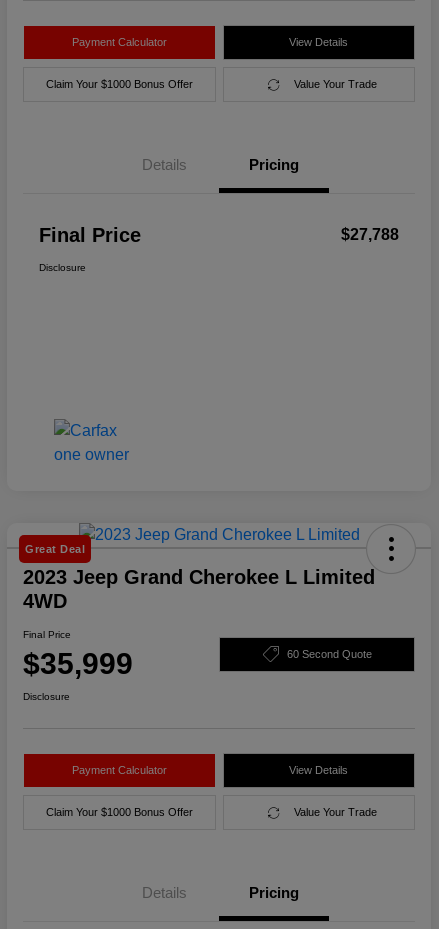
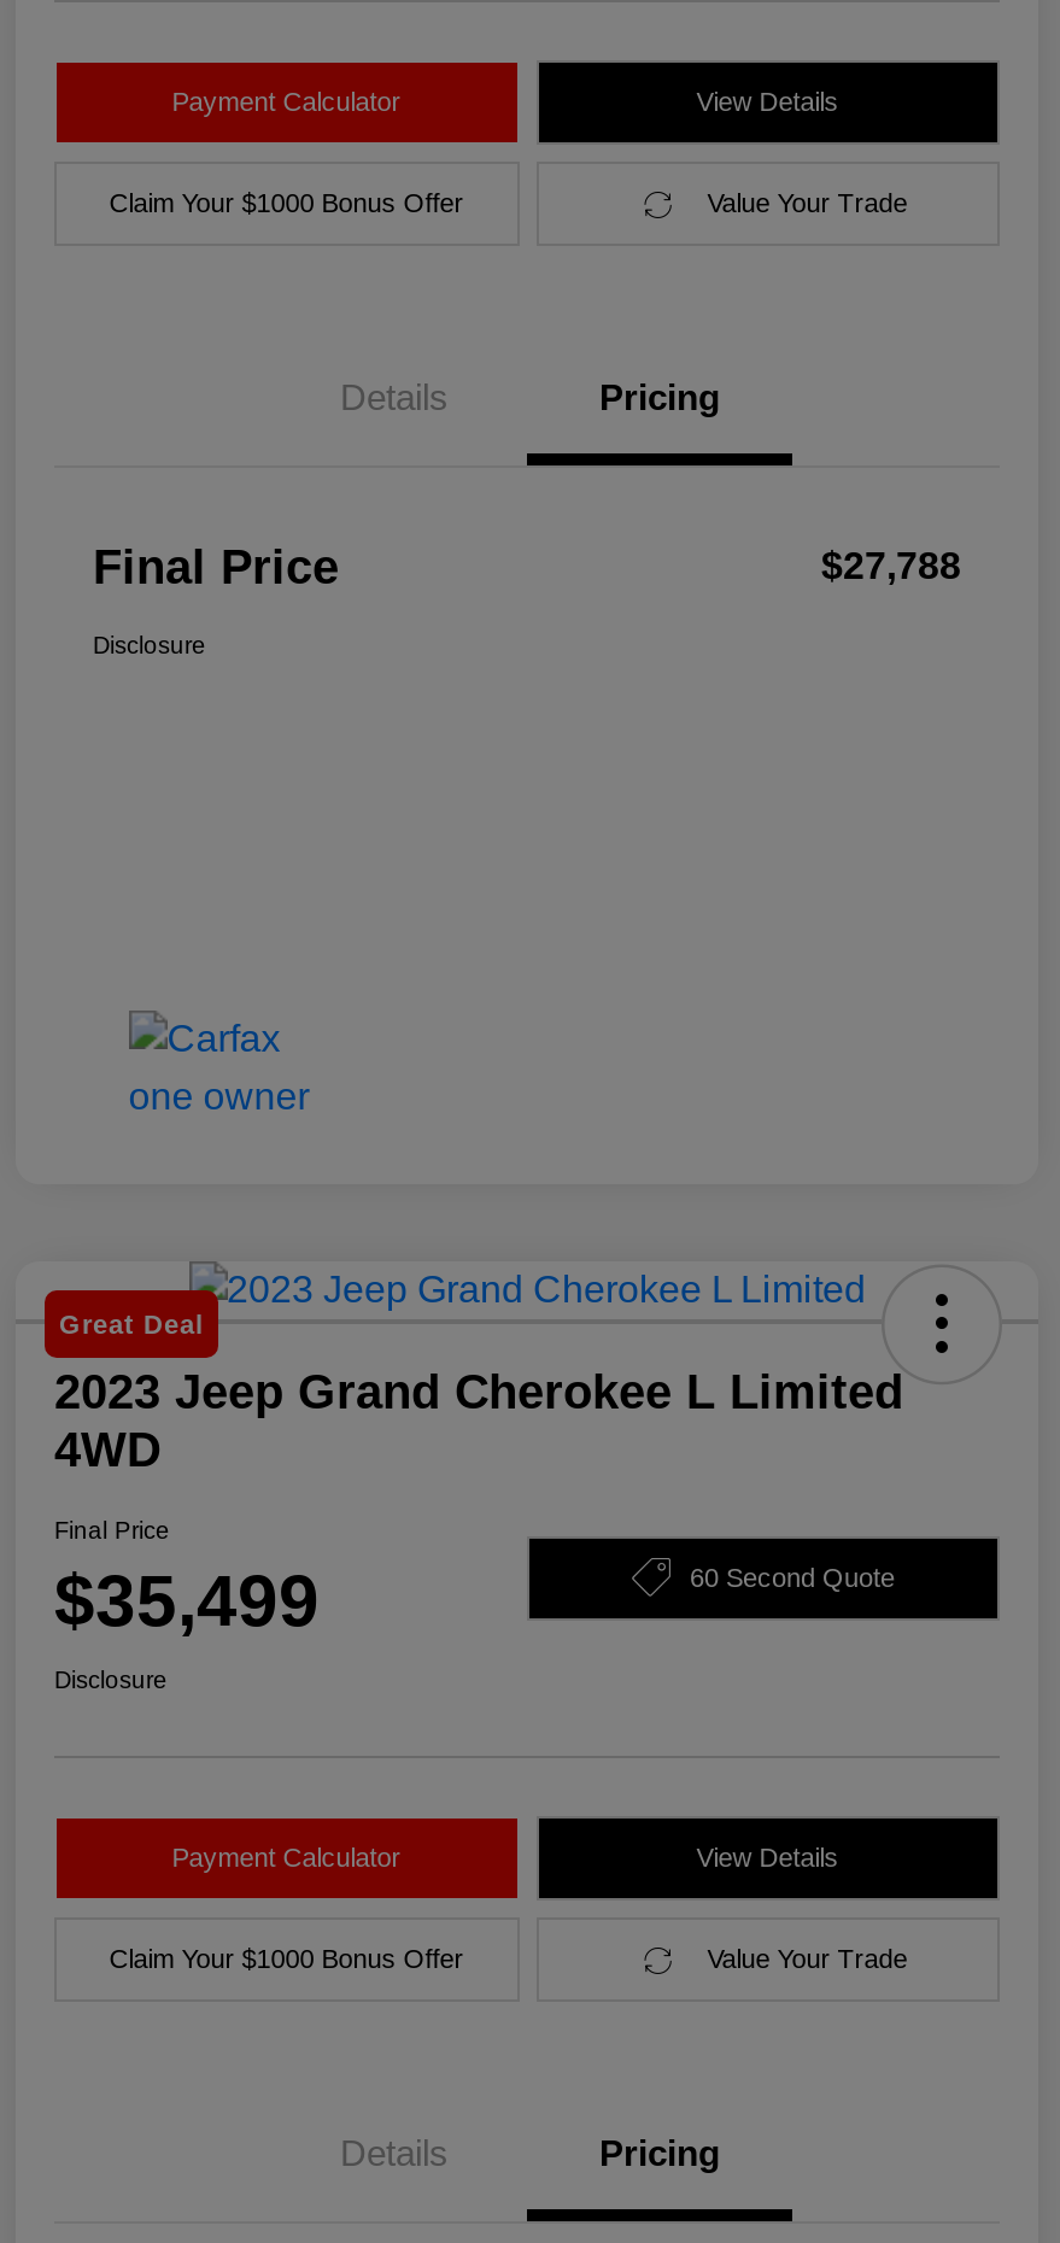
- $35,999
+ $35,499
